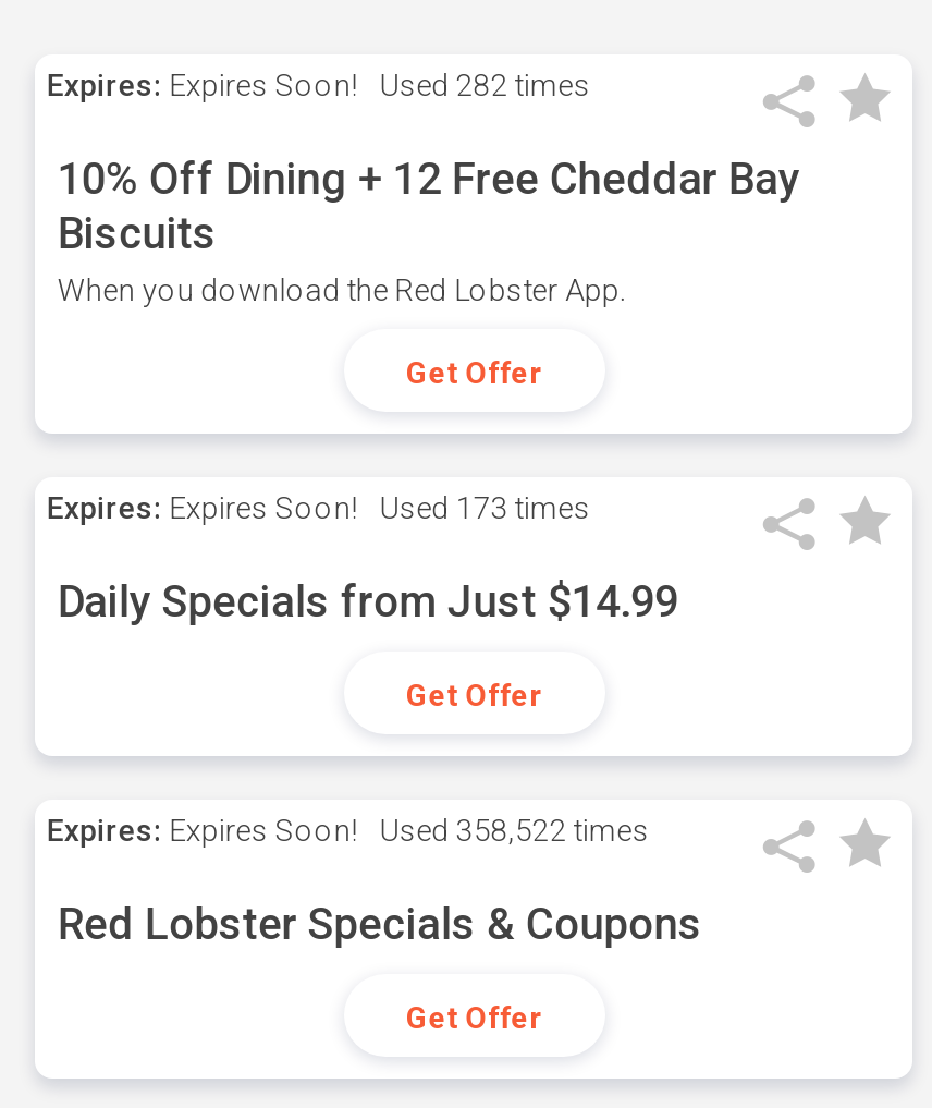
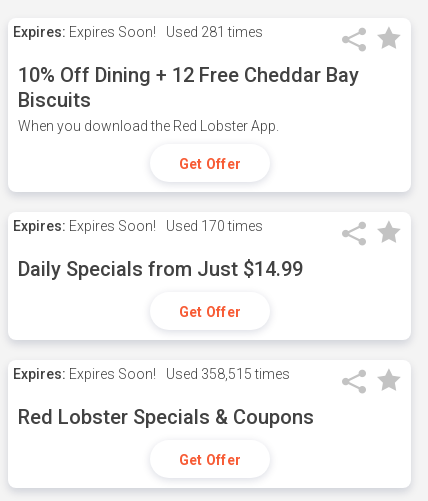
- Expires: Expires Soon! Used 282 times
+ Expires: Expires Soon! Used 281 times

- Expires: Expires Soon! Used 173 times
+ Expires: Expires Soon! Used 170 times

- Expires: Expires Soon! Used 358,522 times
+ Expires: Expires Soon! Used 358,515 times
